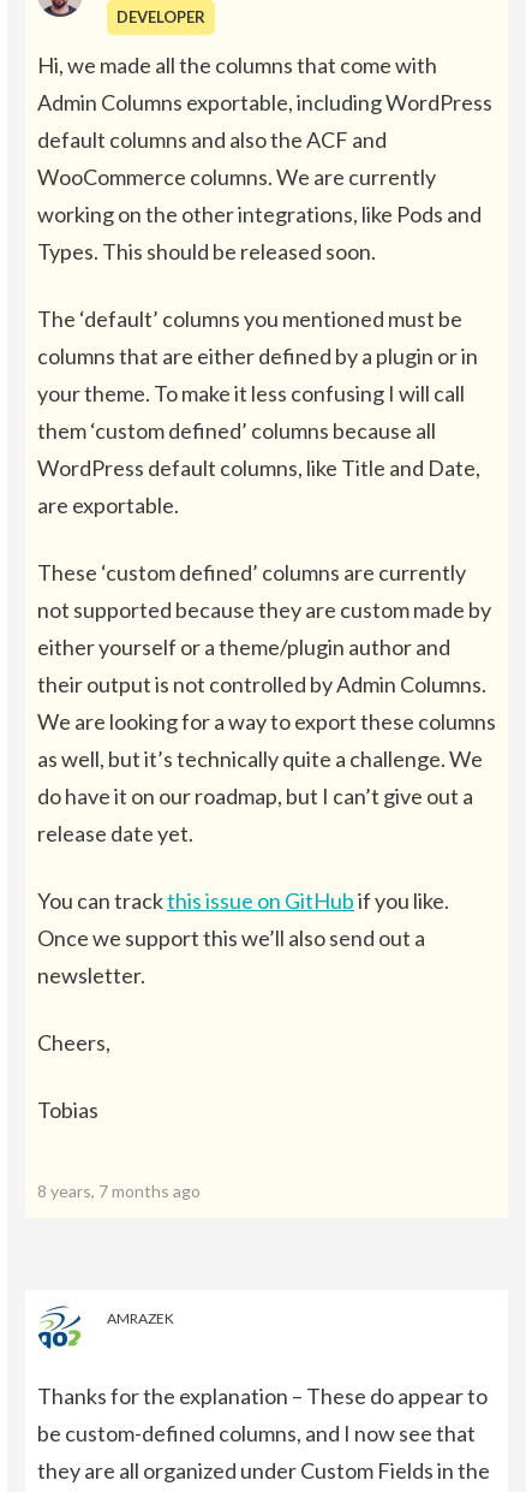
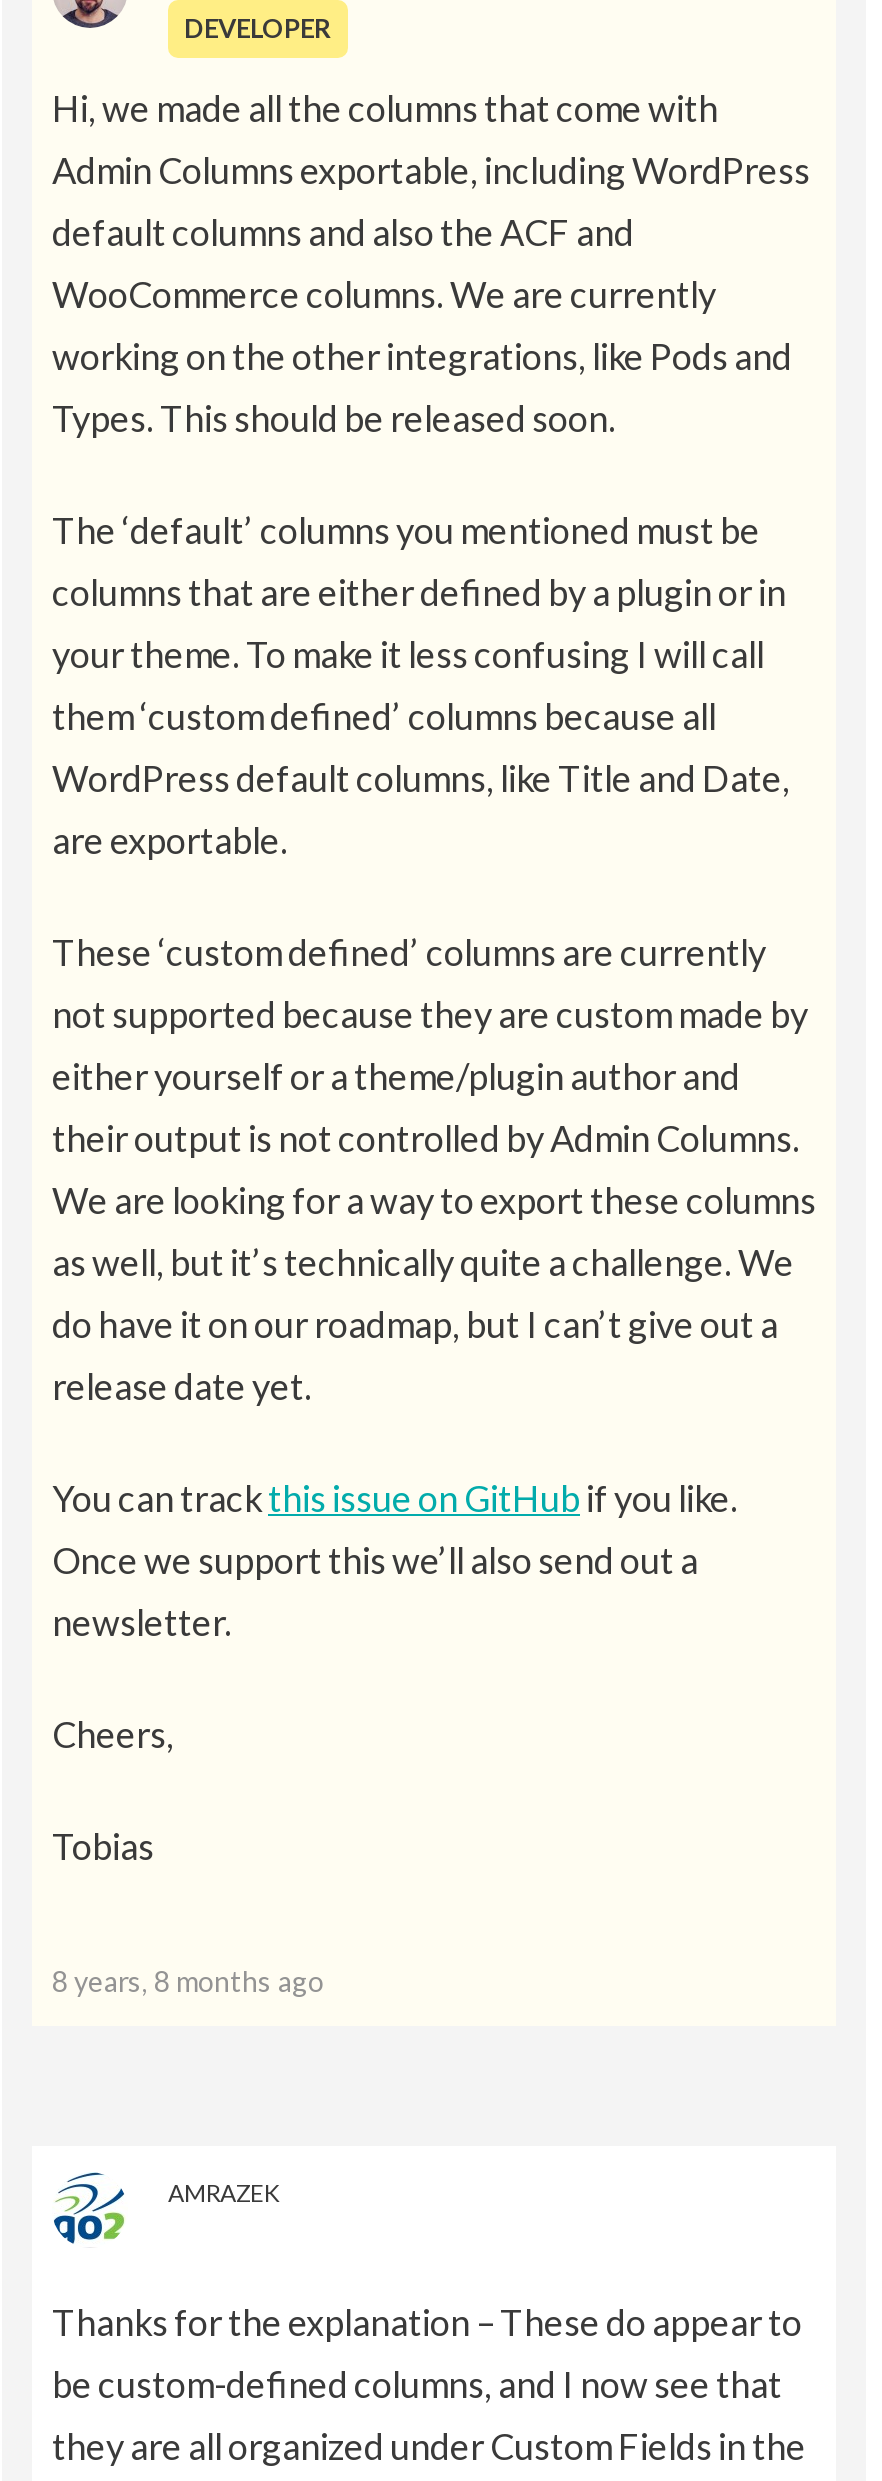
- 8 years, 7 months ago
+ 8 years, 8 months ago
